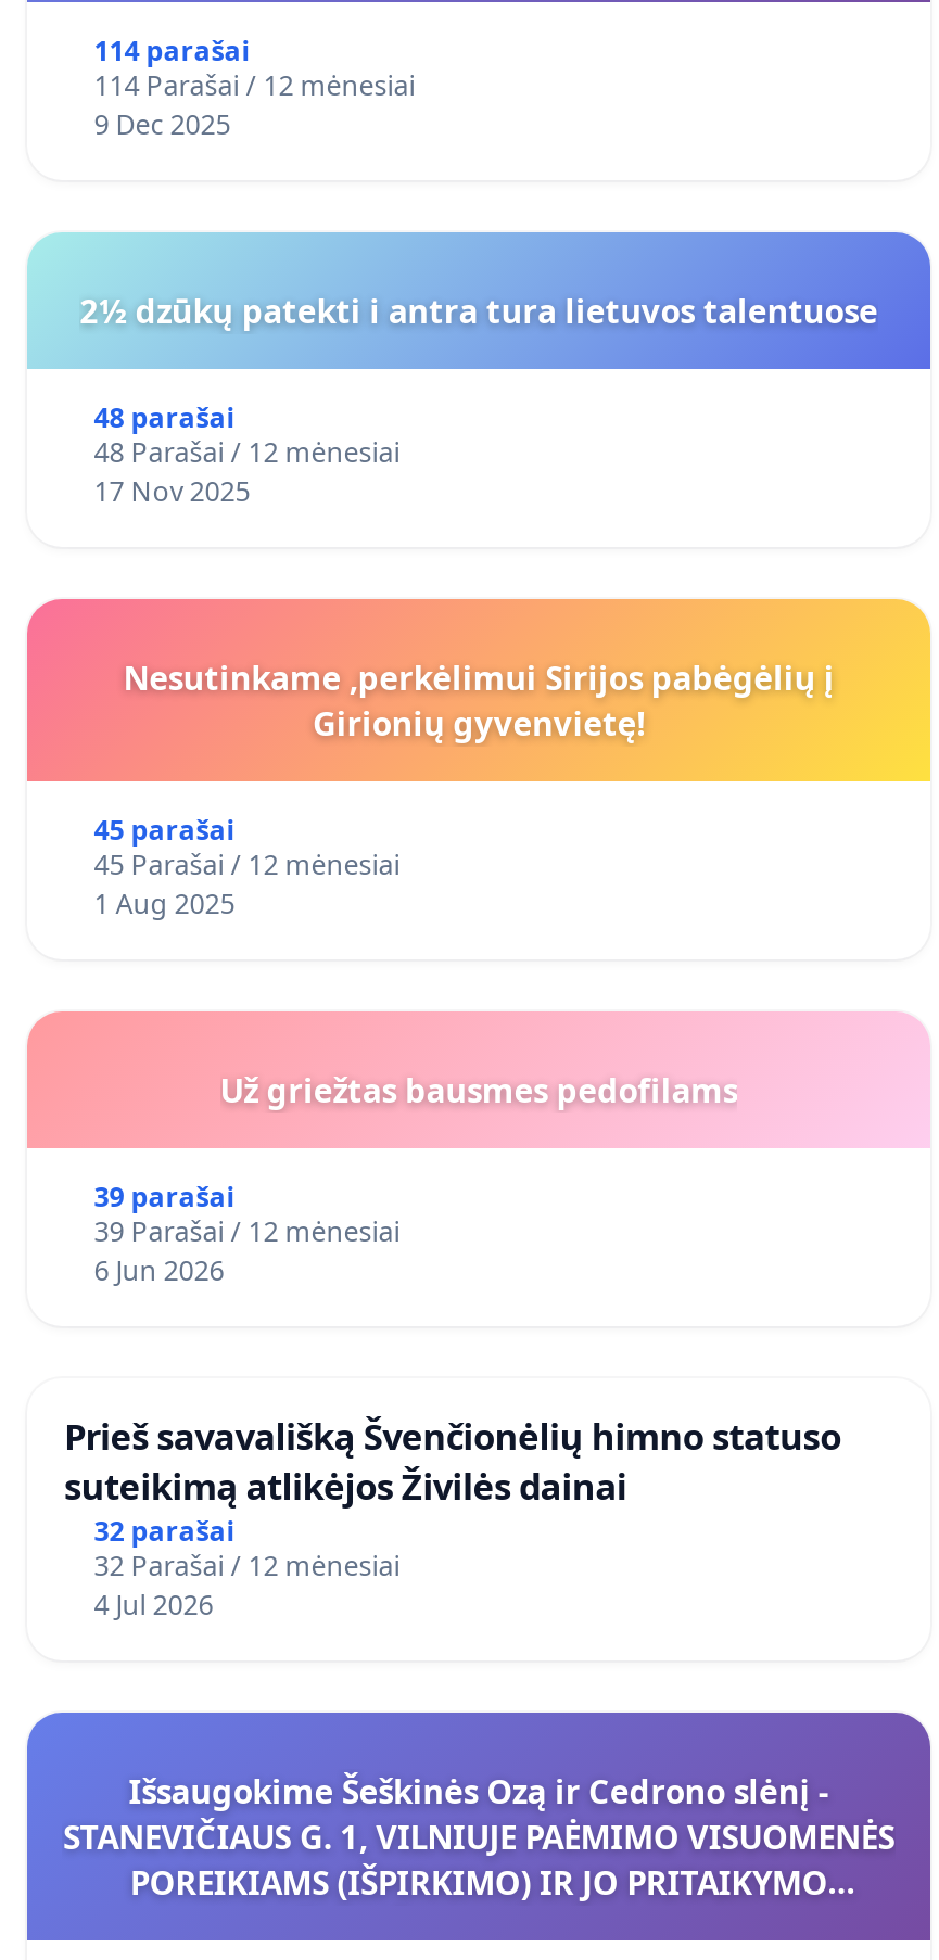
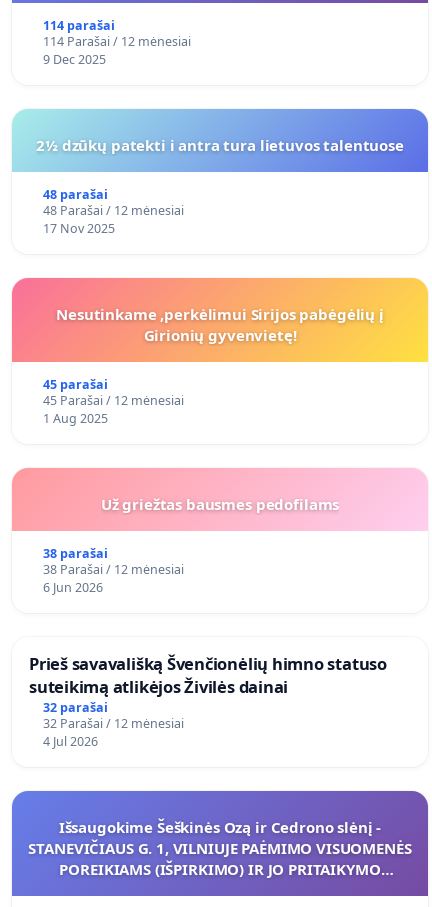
- 39 parašai
+ 38 parašai

- 39 Parašai / 12 mėnesiai
+ 38 Parašai / 12 mėnesiai
